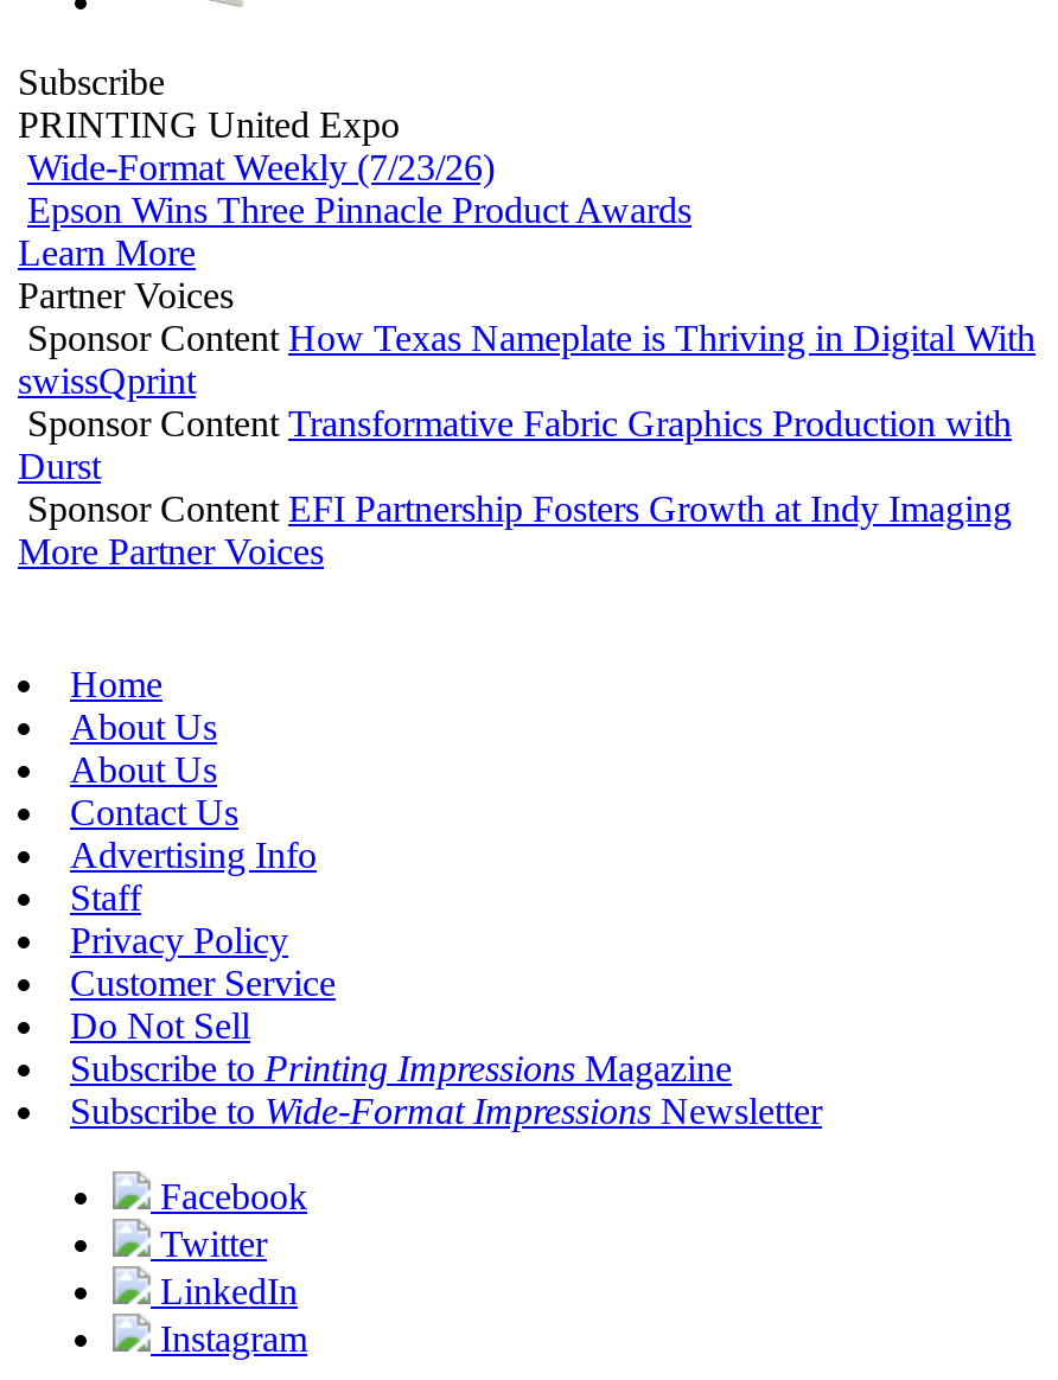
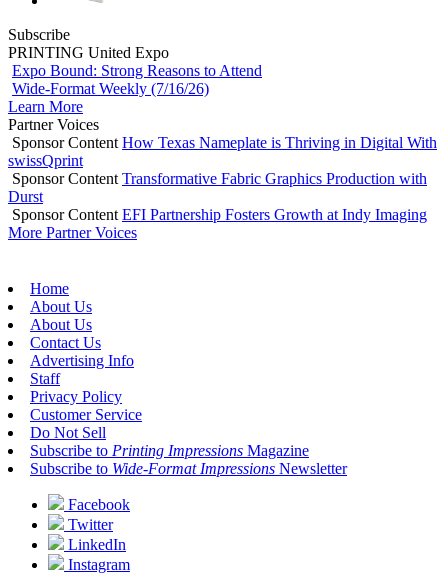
- Wide-Format Weekly (7/23/26)
- Epson Wins Three Pinnacle Product Awards
+ Expo Bound: Strong Reasons to Attend
+ Wide-Format Weekly (7/16/26)
